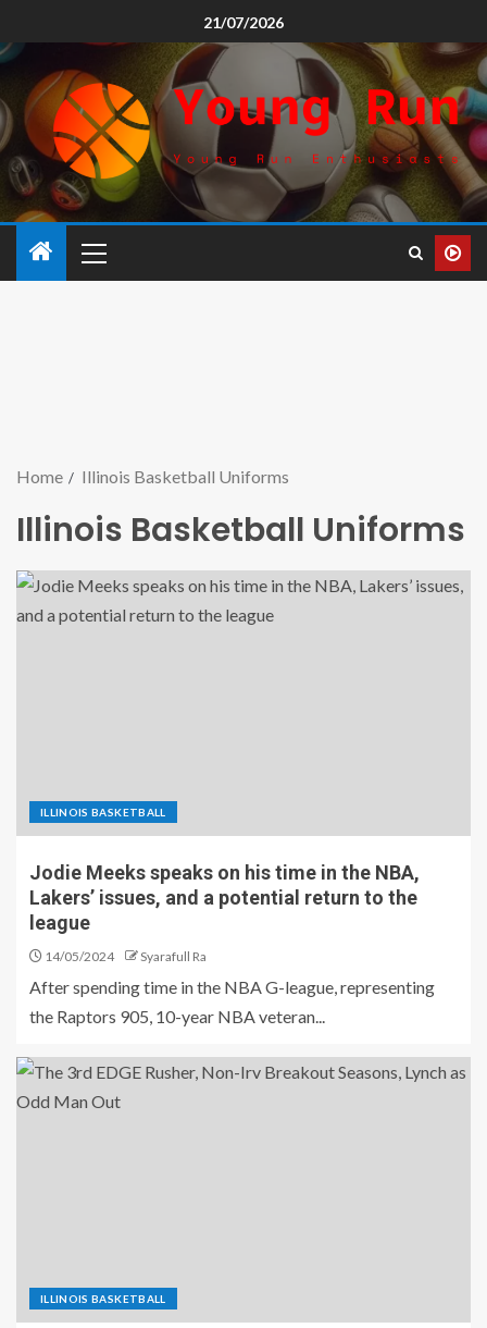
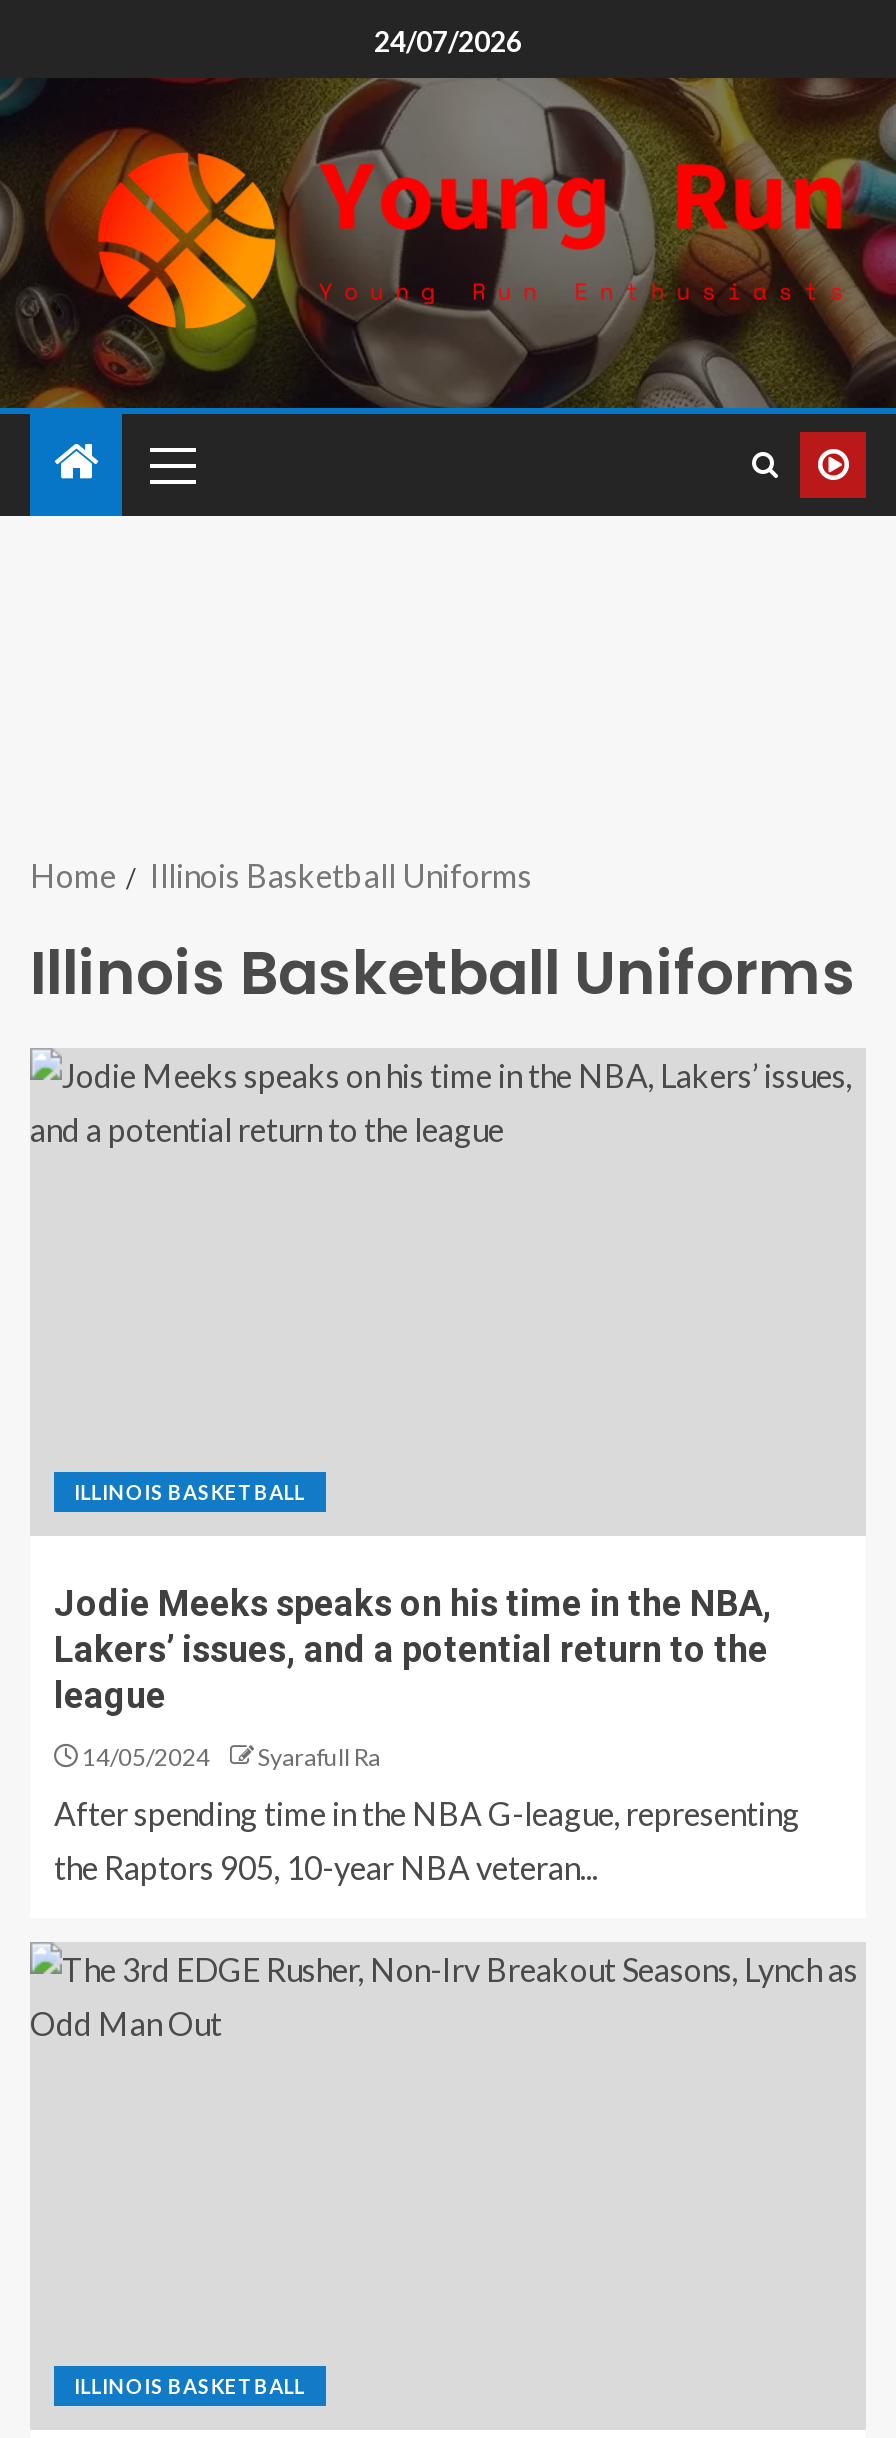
- 21/07/2026
+ 24/07/2026
